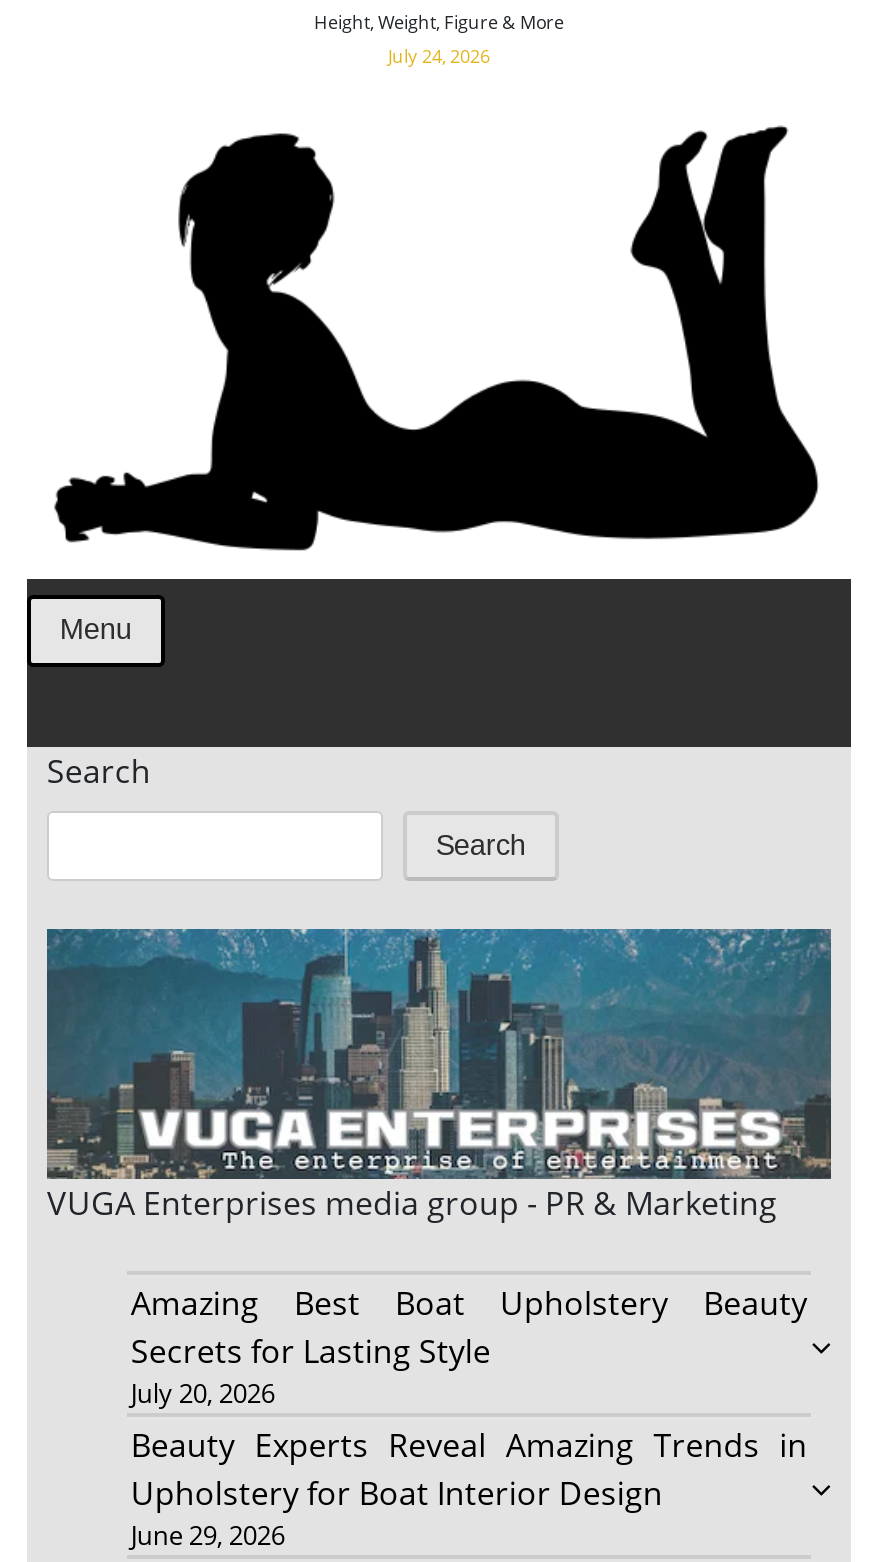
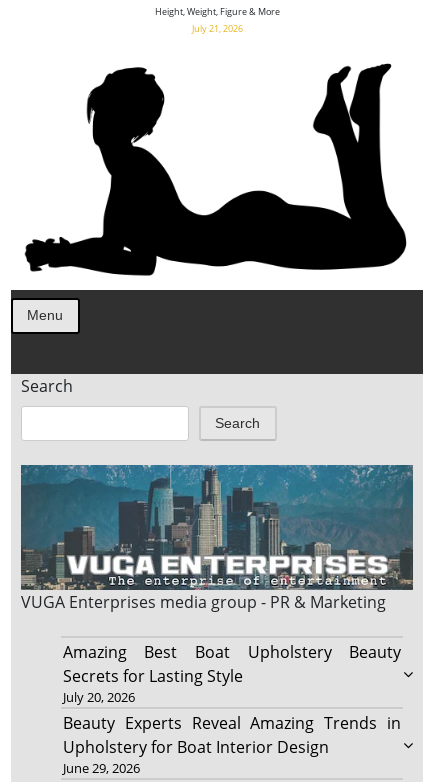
- July 24, 2026
+ July 21, 2026
